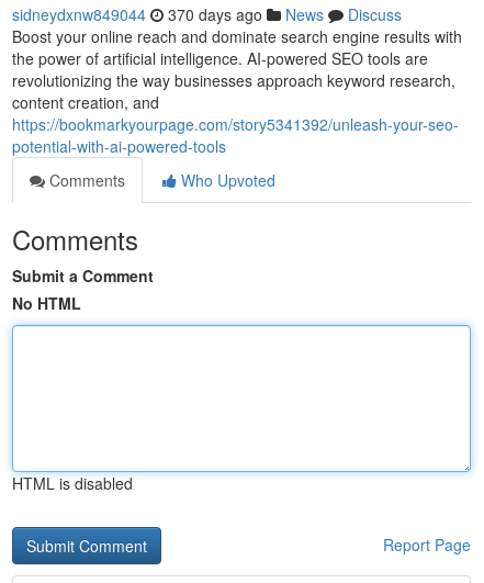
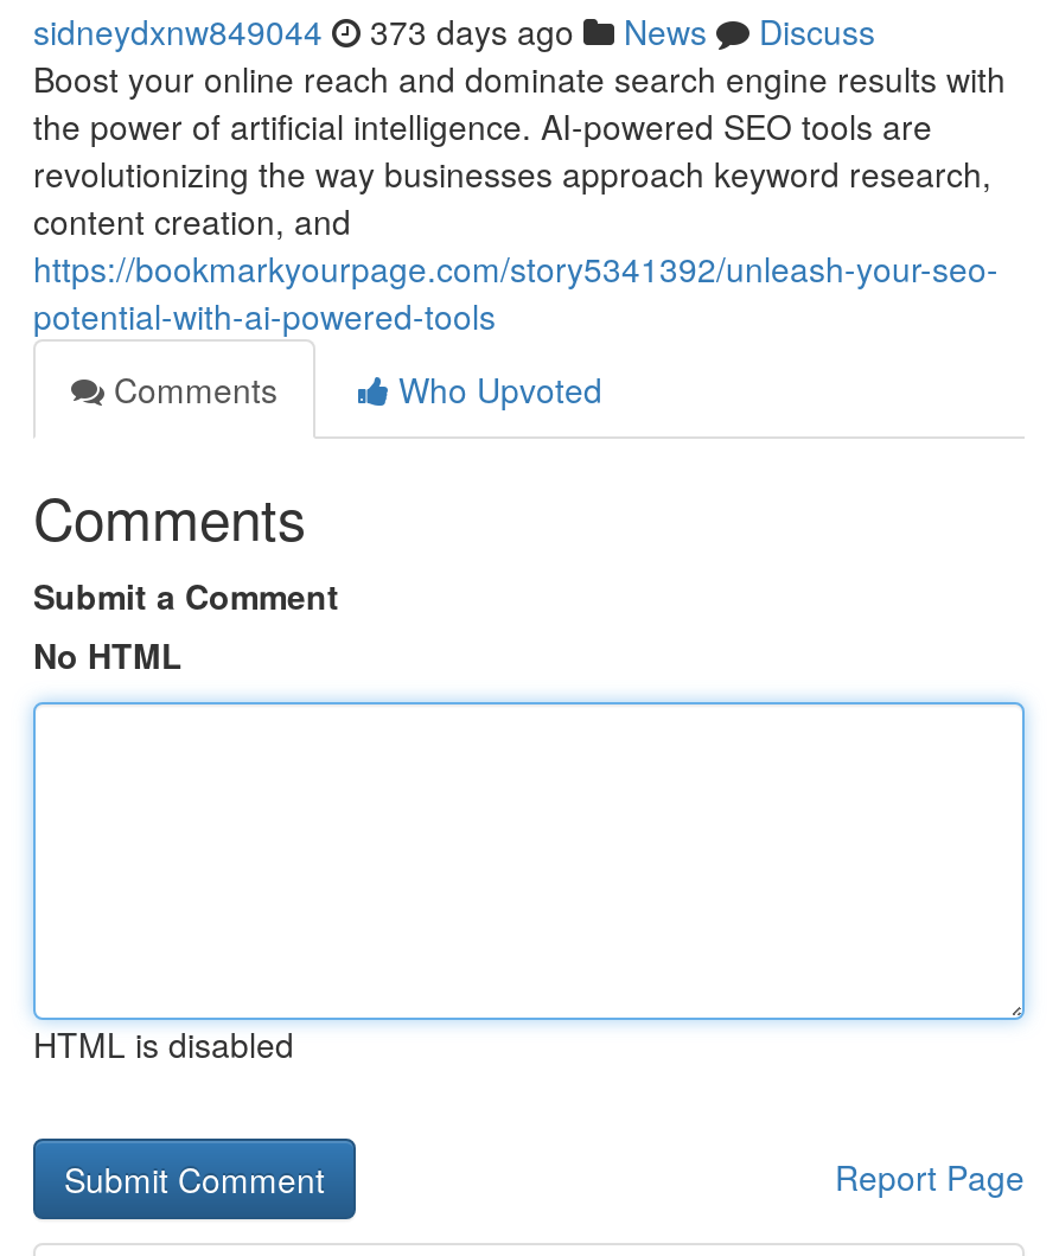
- sidneydxnw849044 370 days ago News Discuss
+ sidneydxnw849044 373 days ago News Discuss
